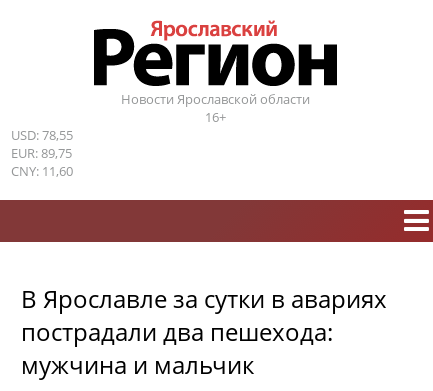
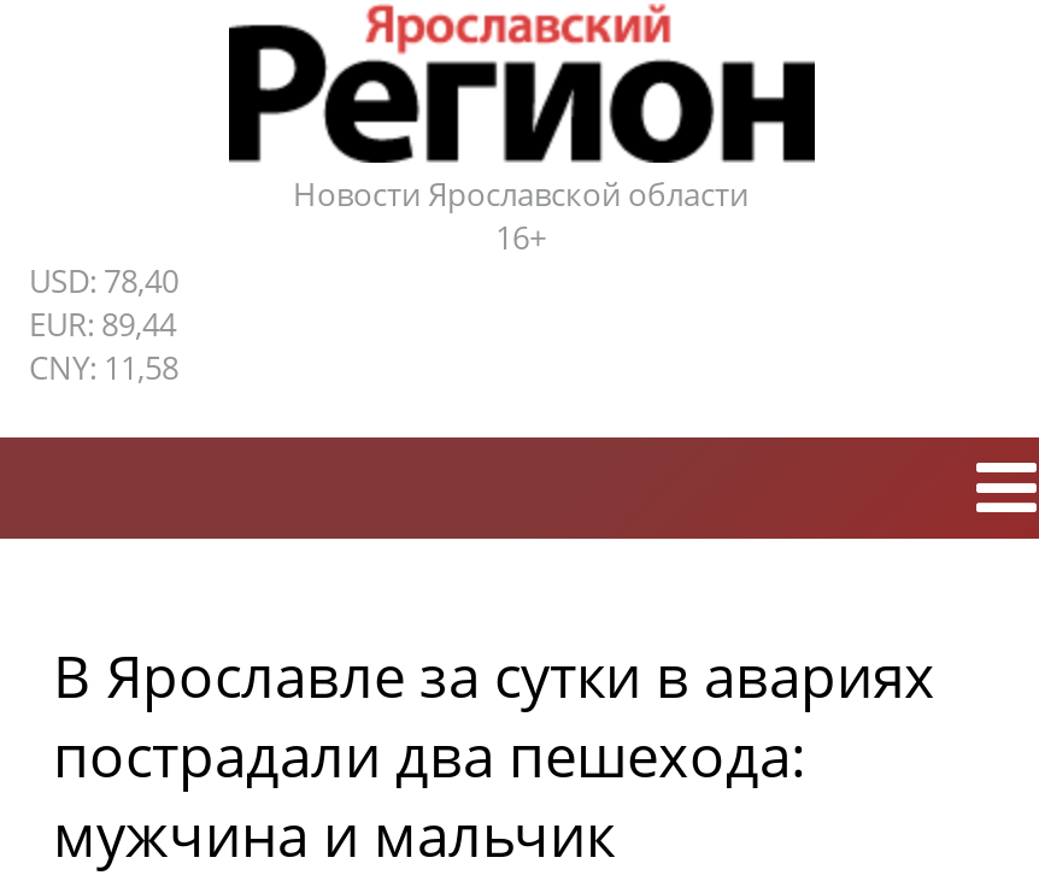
- USD: 78,55
+ USD: 78,40

- EUR: 89,75
+ EUR: 89,44

- CNY: 11,60
+ CNY: 11,58
